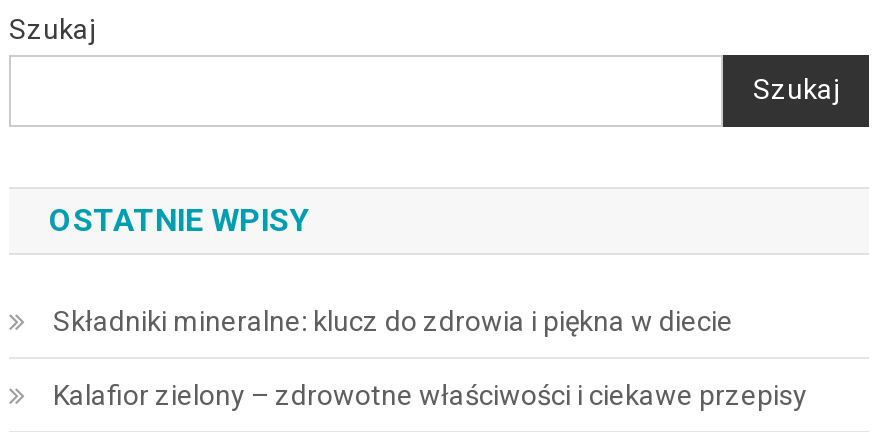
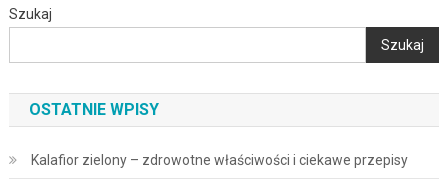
- Składniki mineralne: klucz do zdrowia i piękna w diecie
